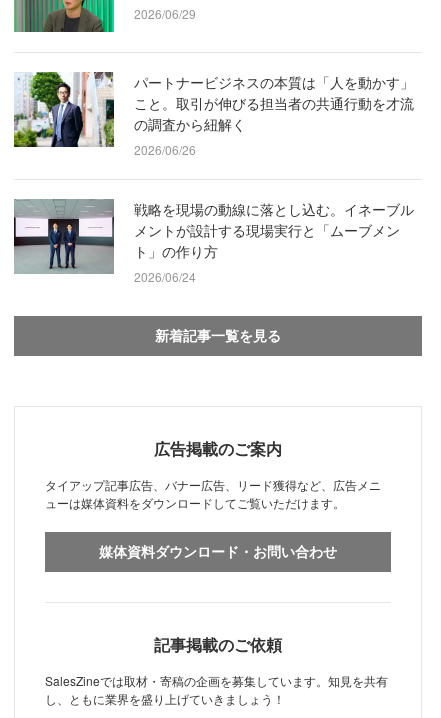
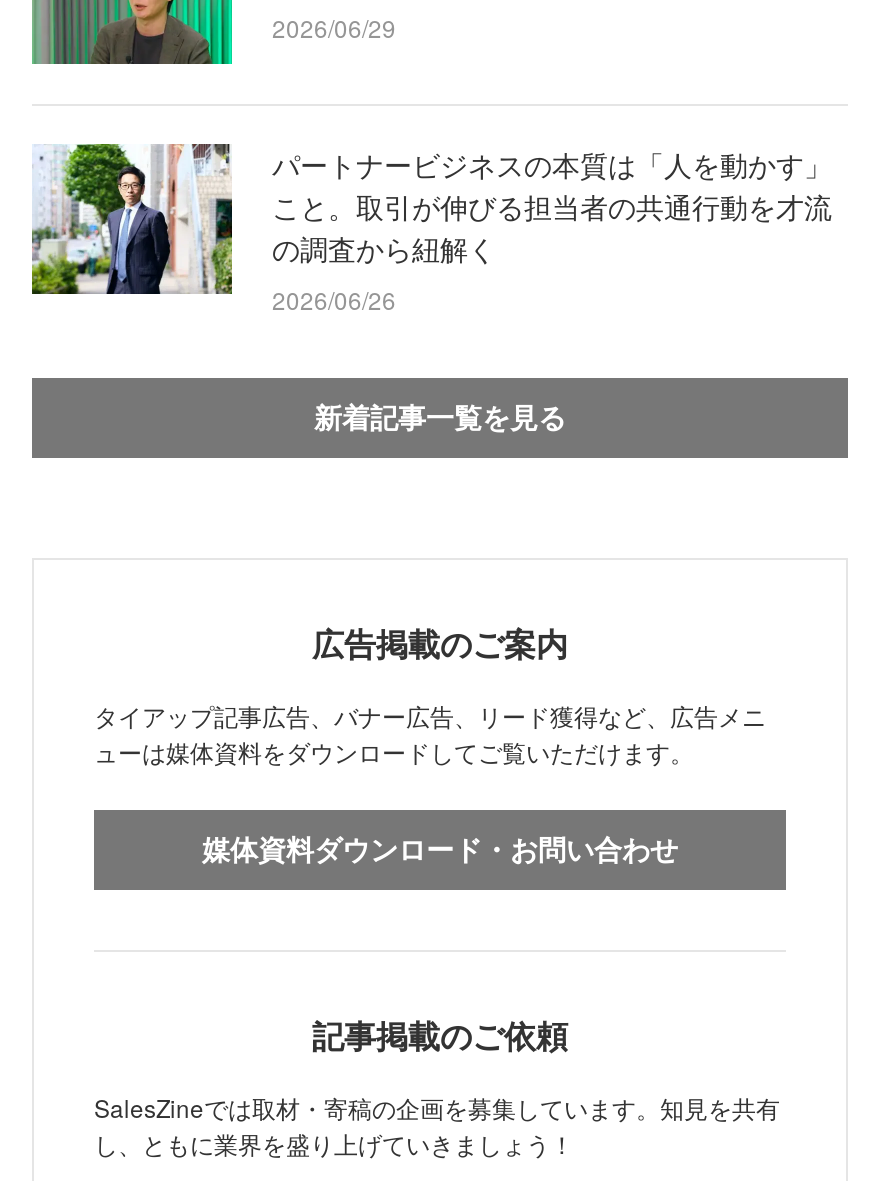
- [image]
- 戦略を現場の動線に落とし込む。イネーブル
- メントが設計する現場実行と「ムーブメン
- ト」の作り方
- 2026/06/24
